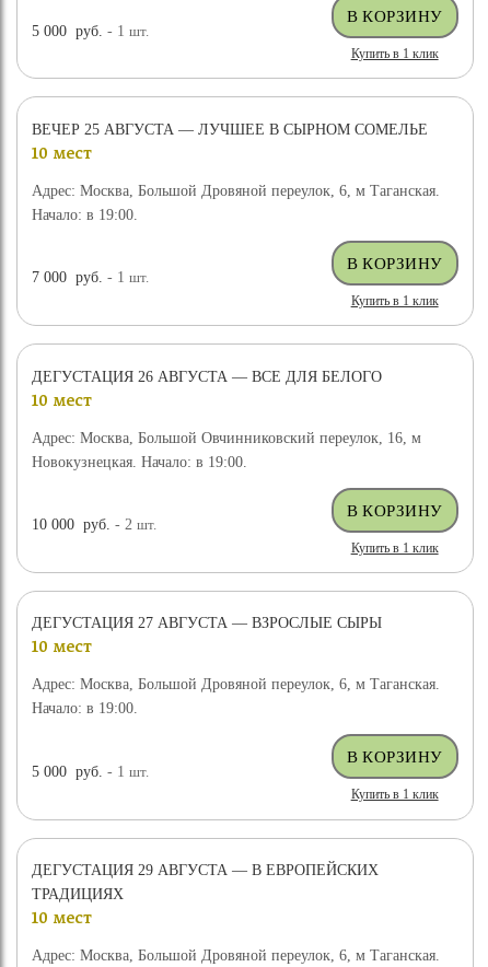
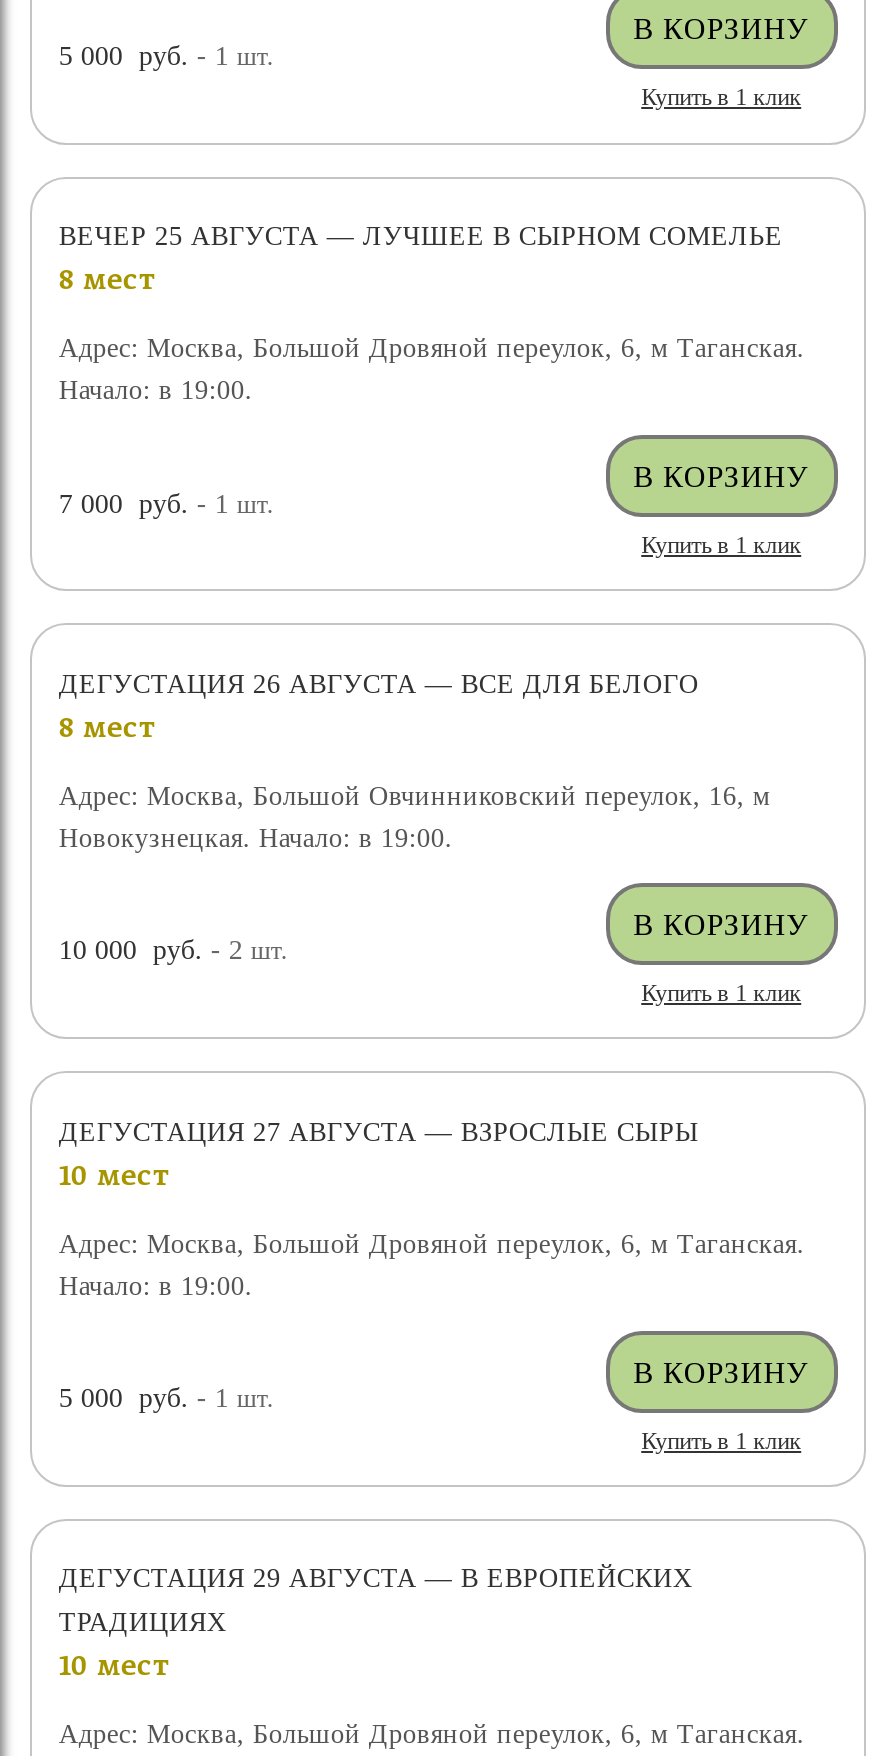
- 10 мест
+ 8 мест

- 10 мест
+ 8 мест
